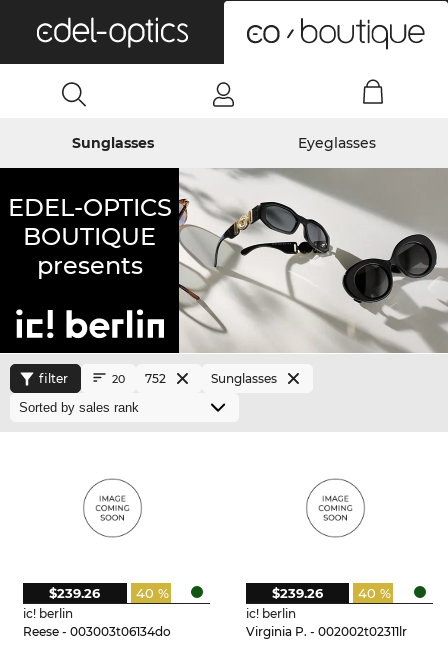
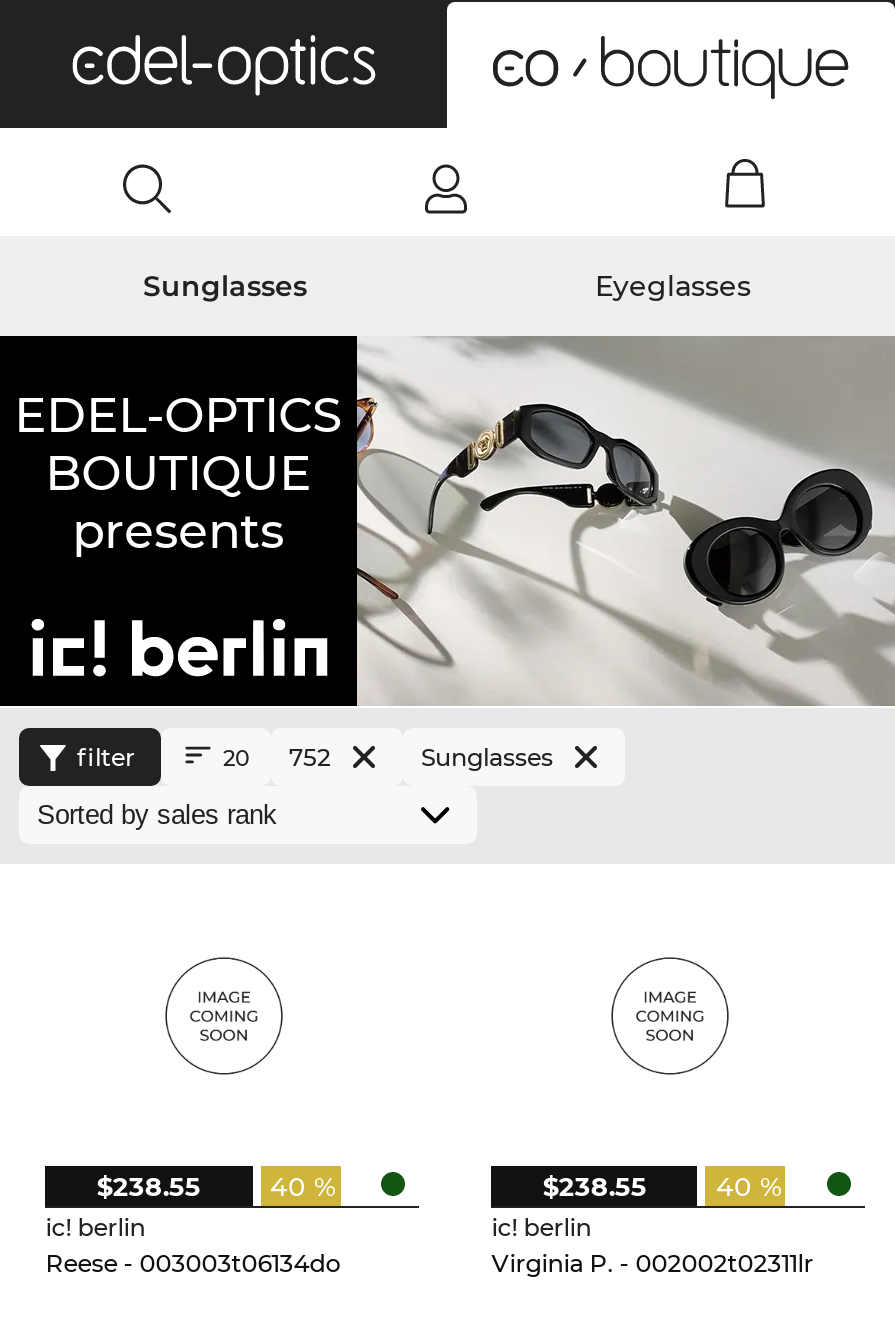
- $239.26
+ $238.55

- $239.26
+ $238.55
